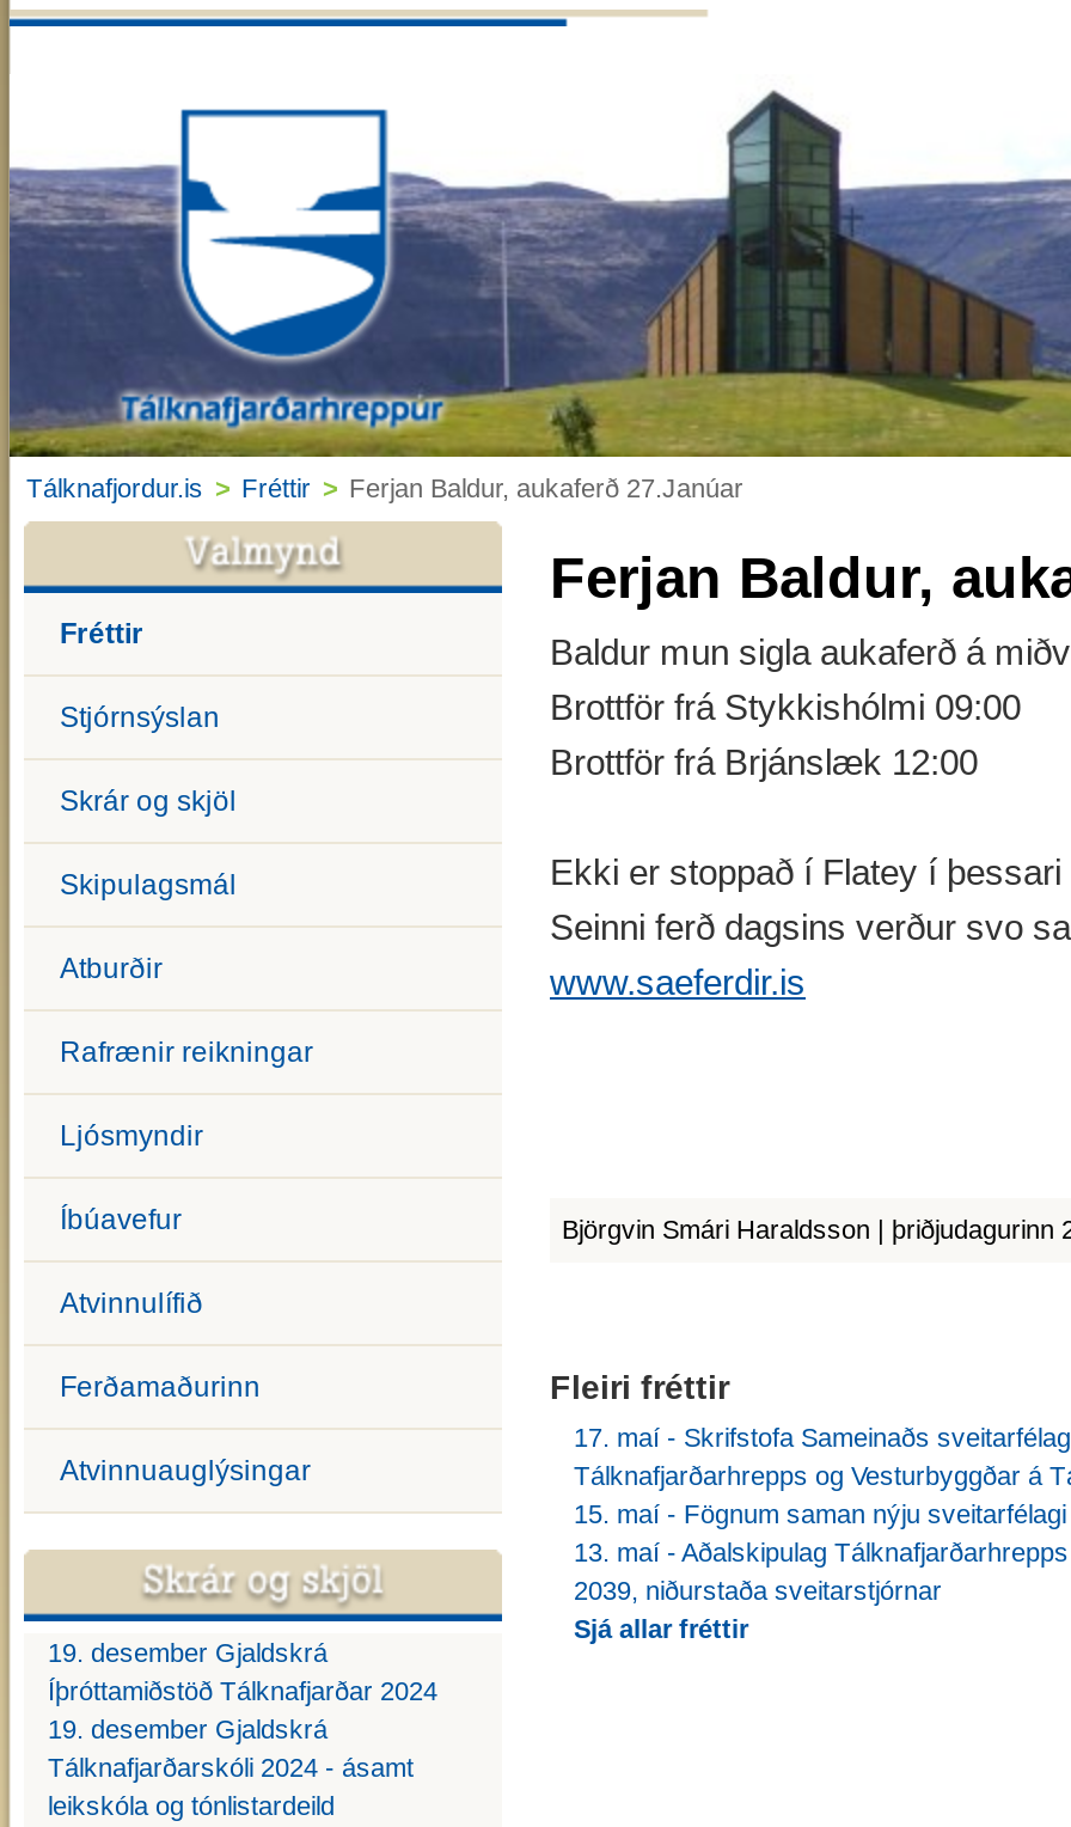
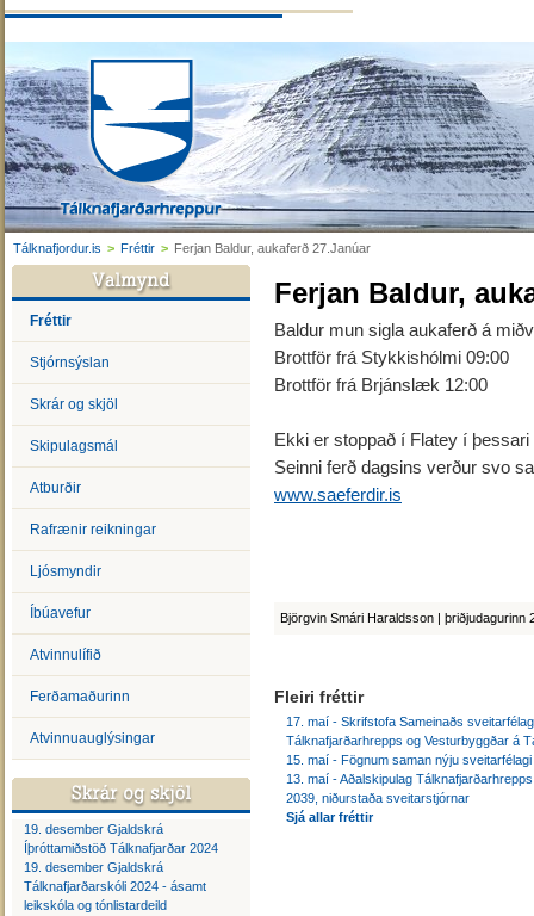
- [image]
+ [image]
